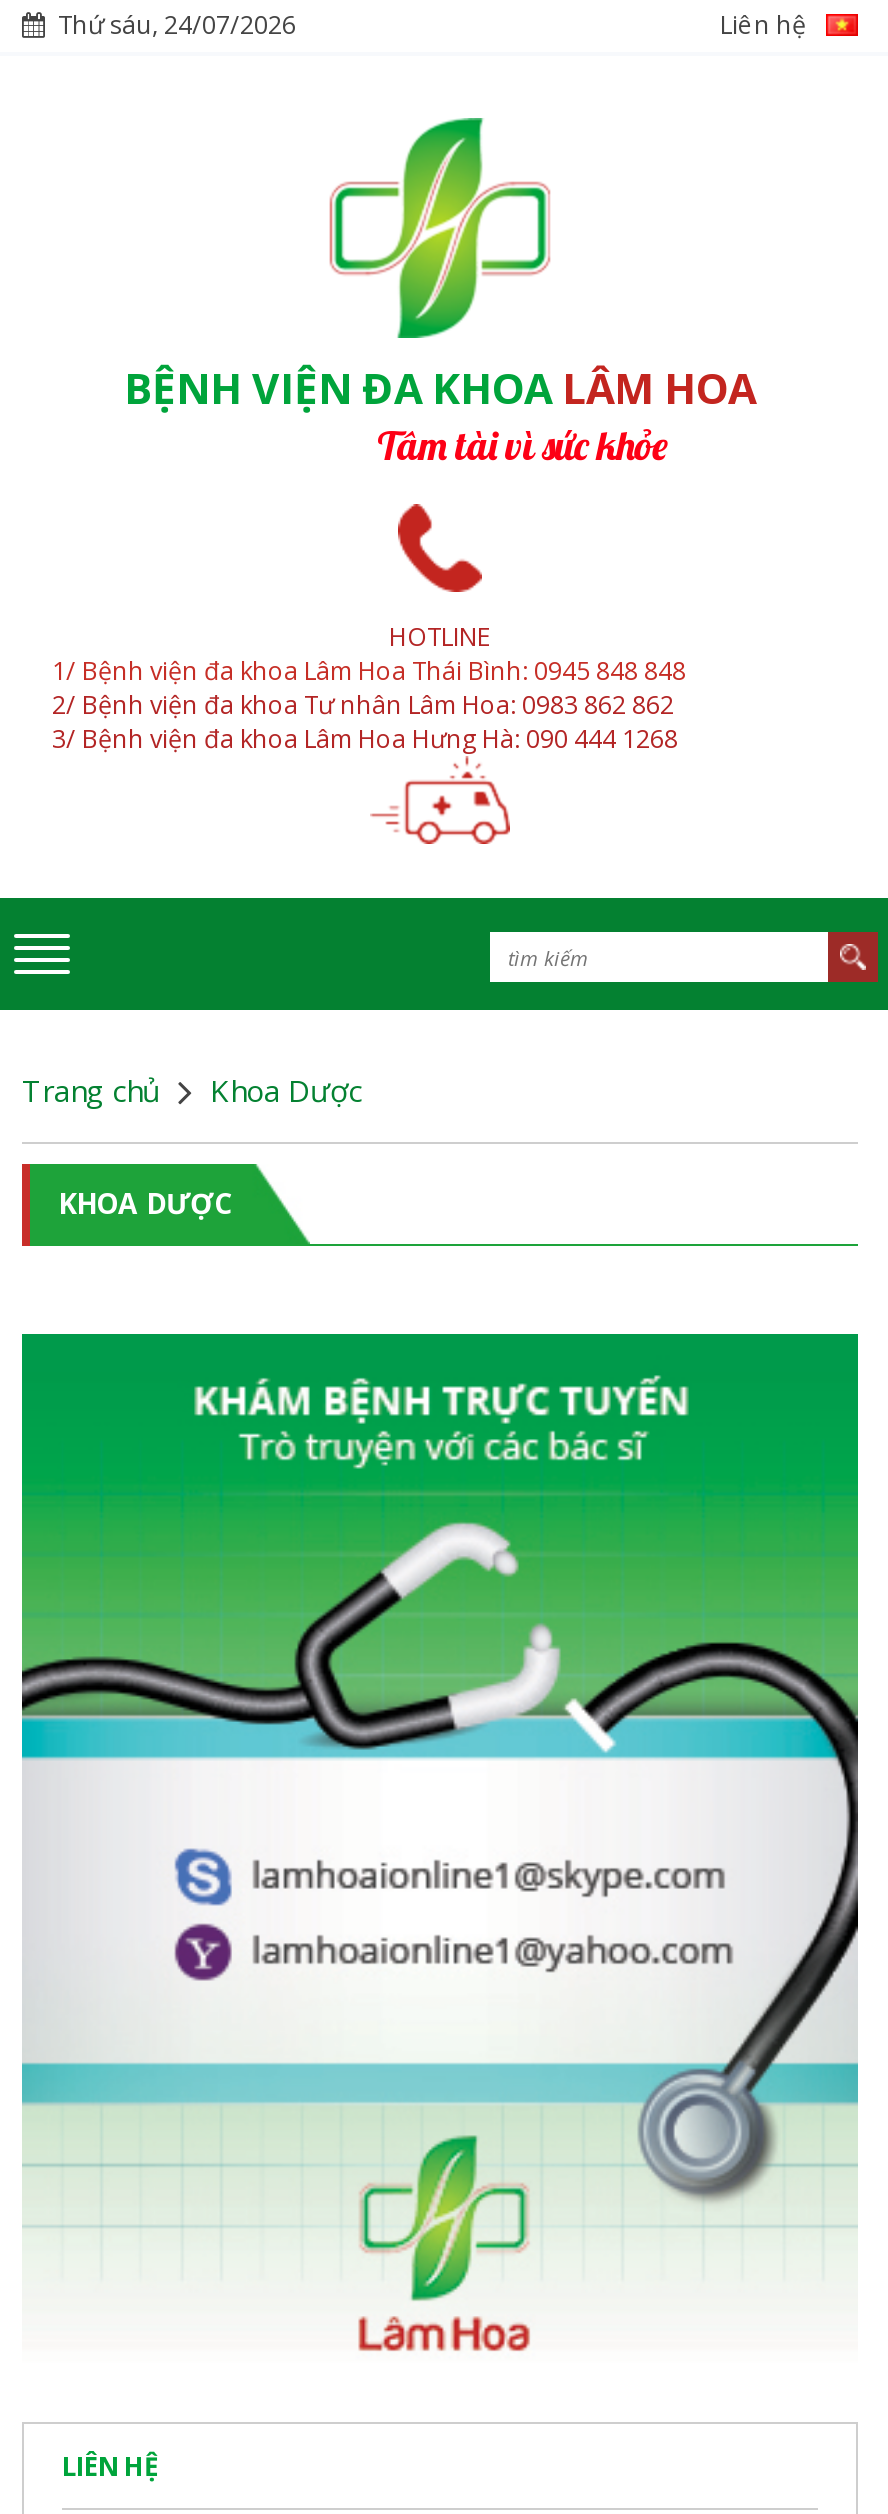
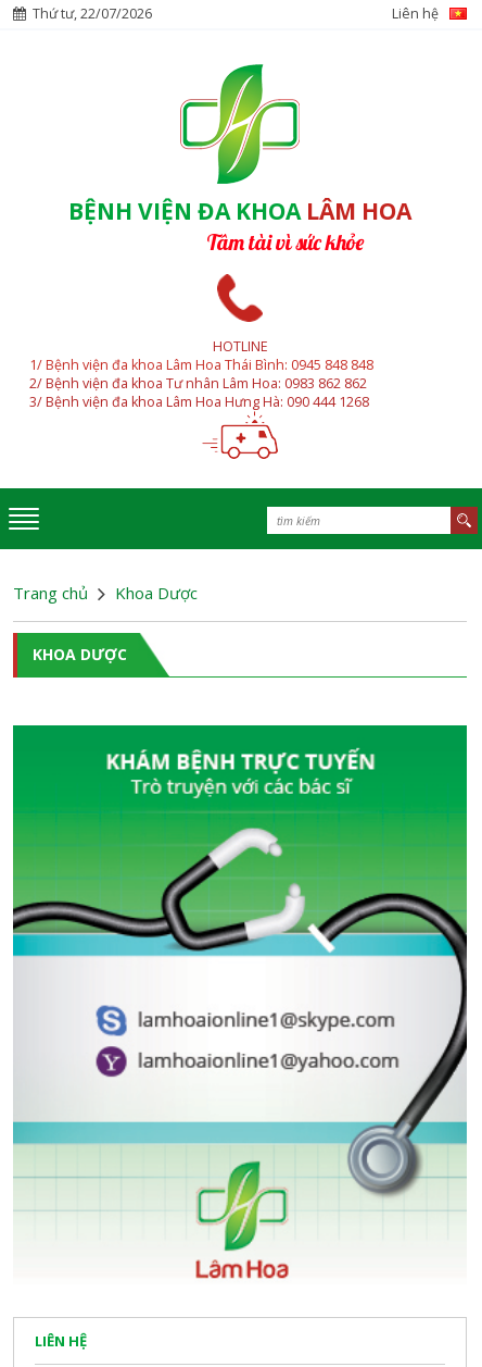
- Thứ sáu, 24/07/2026
+ Thứ tư, 22/07/2026
